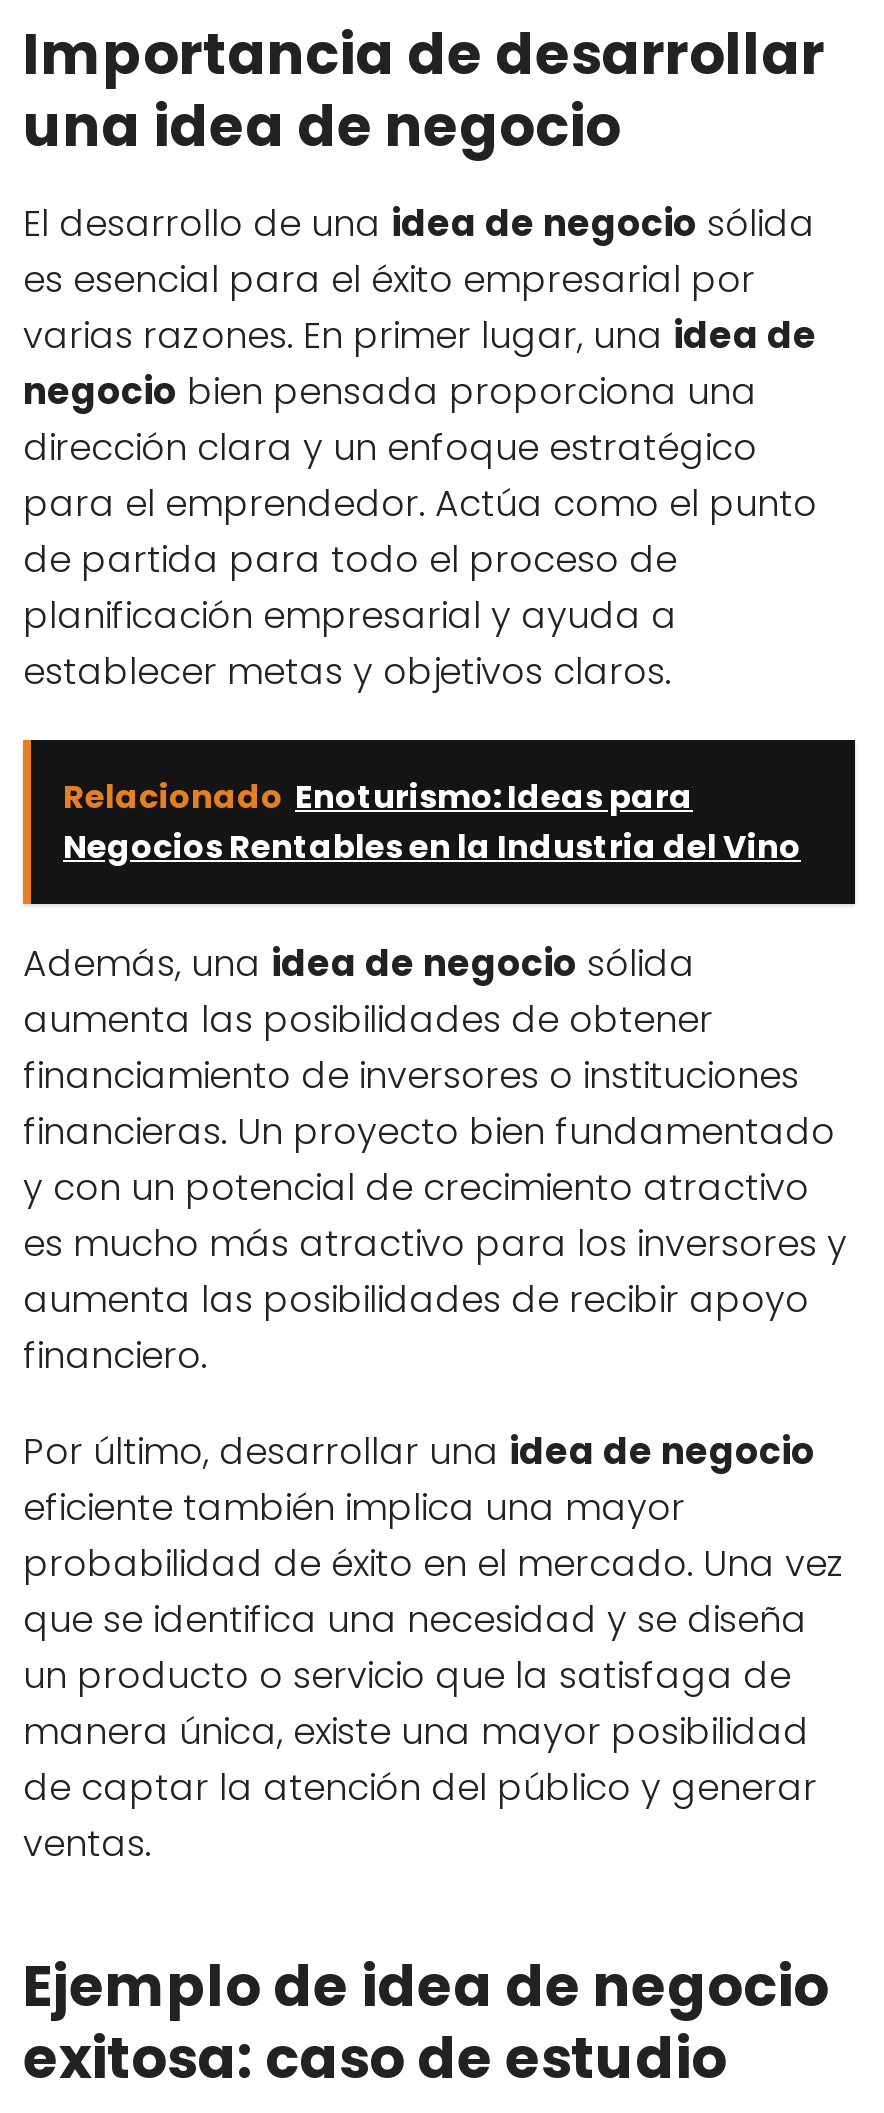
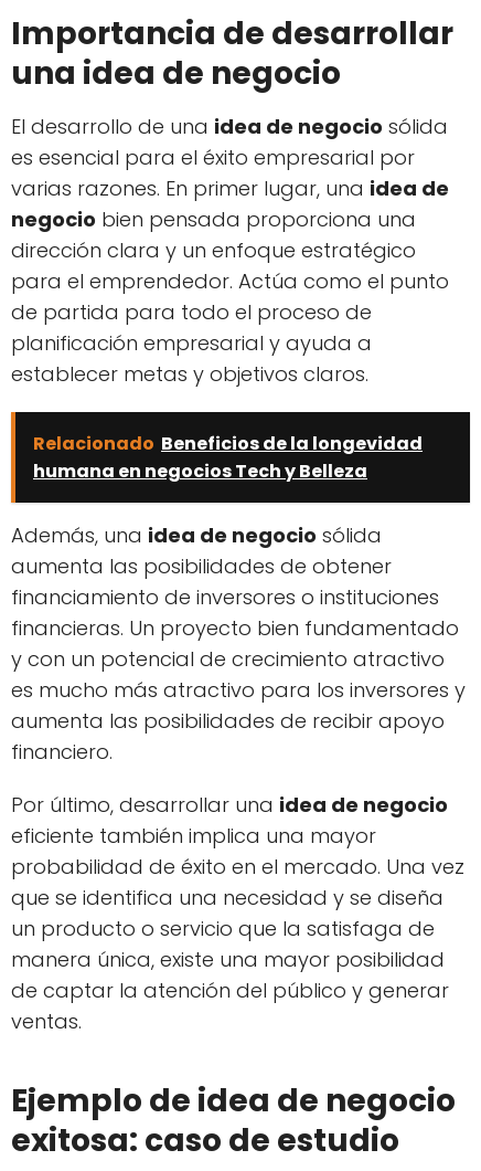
- Relacionado Enoturismo: Ideas para
- Negocios Rentables en la Industria del Vino
+ Relacionado Beneficios de la longevidad
+ humana en negocios Tech y Belleza
